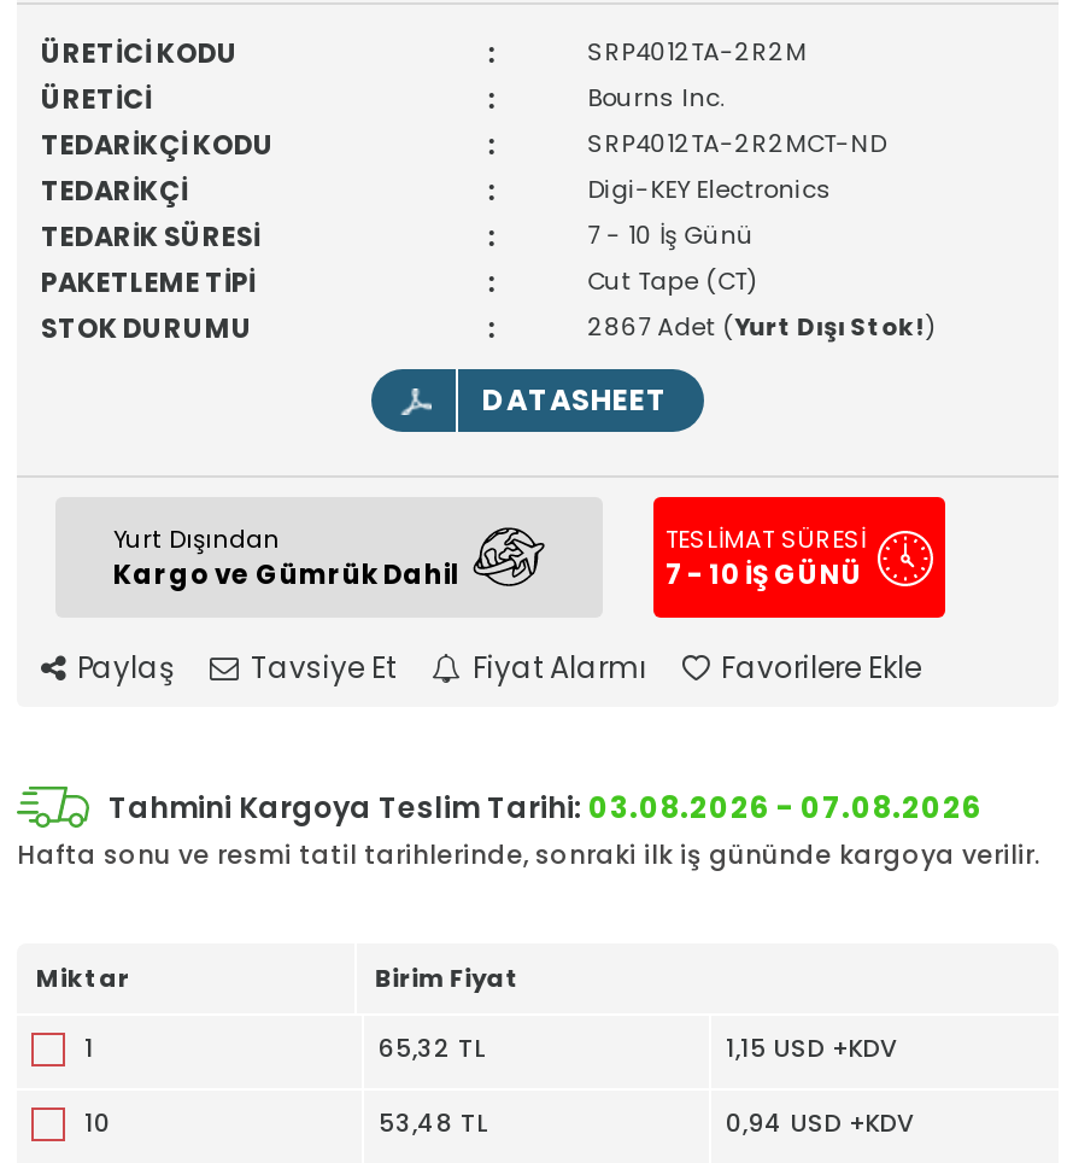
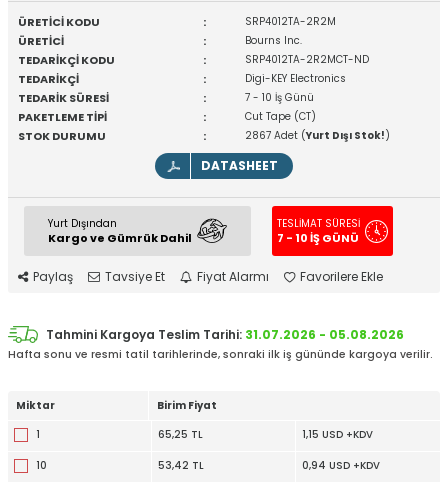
- Tahmini Kargoya Teslim Tarihi: 03.08.2026 - 07.08.2026
+ Tahmini Kargoya Teslim Tarihi: 31.07.2026 - 05.08.2026

- 65,32 TL
+ 65,25 TL

- 53,48 TL
+ 53,42 TL
